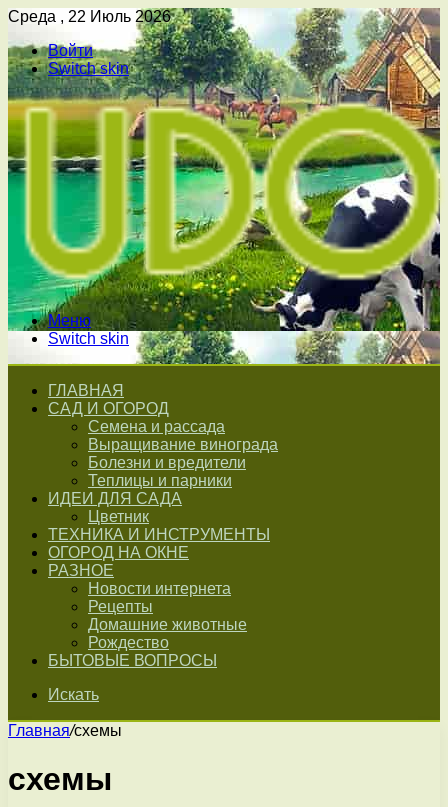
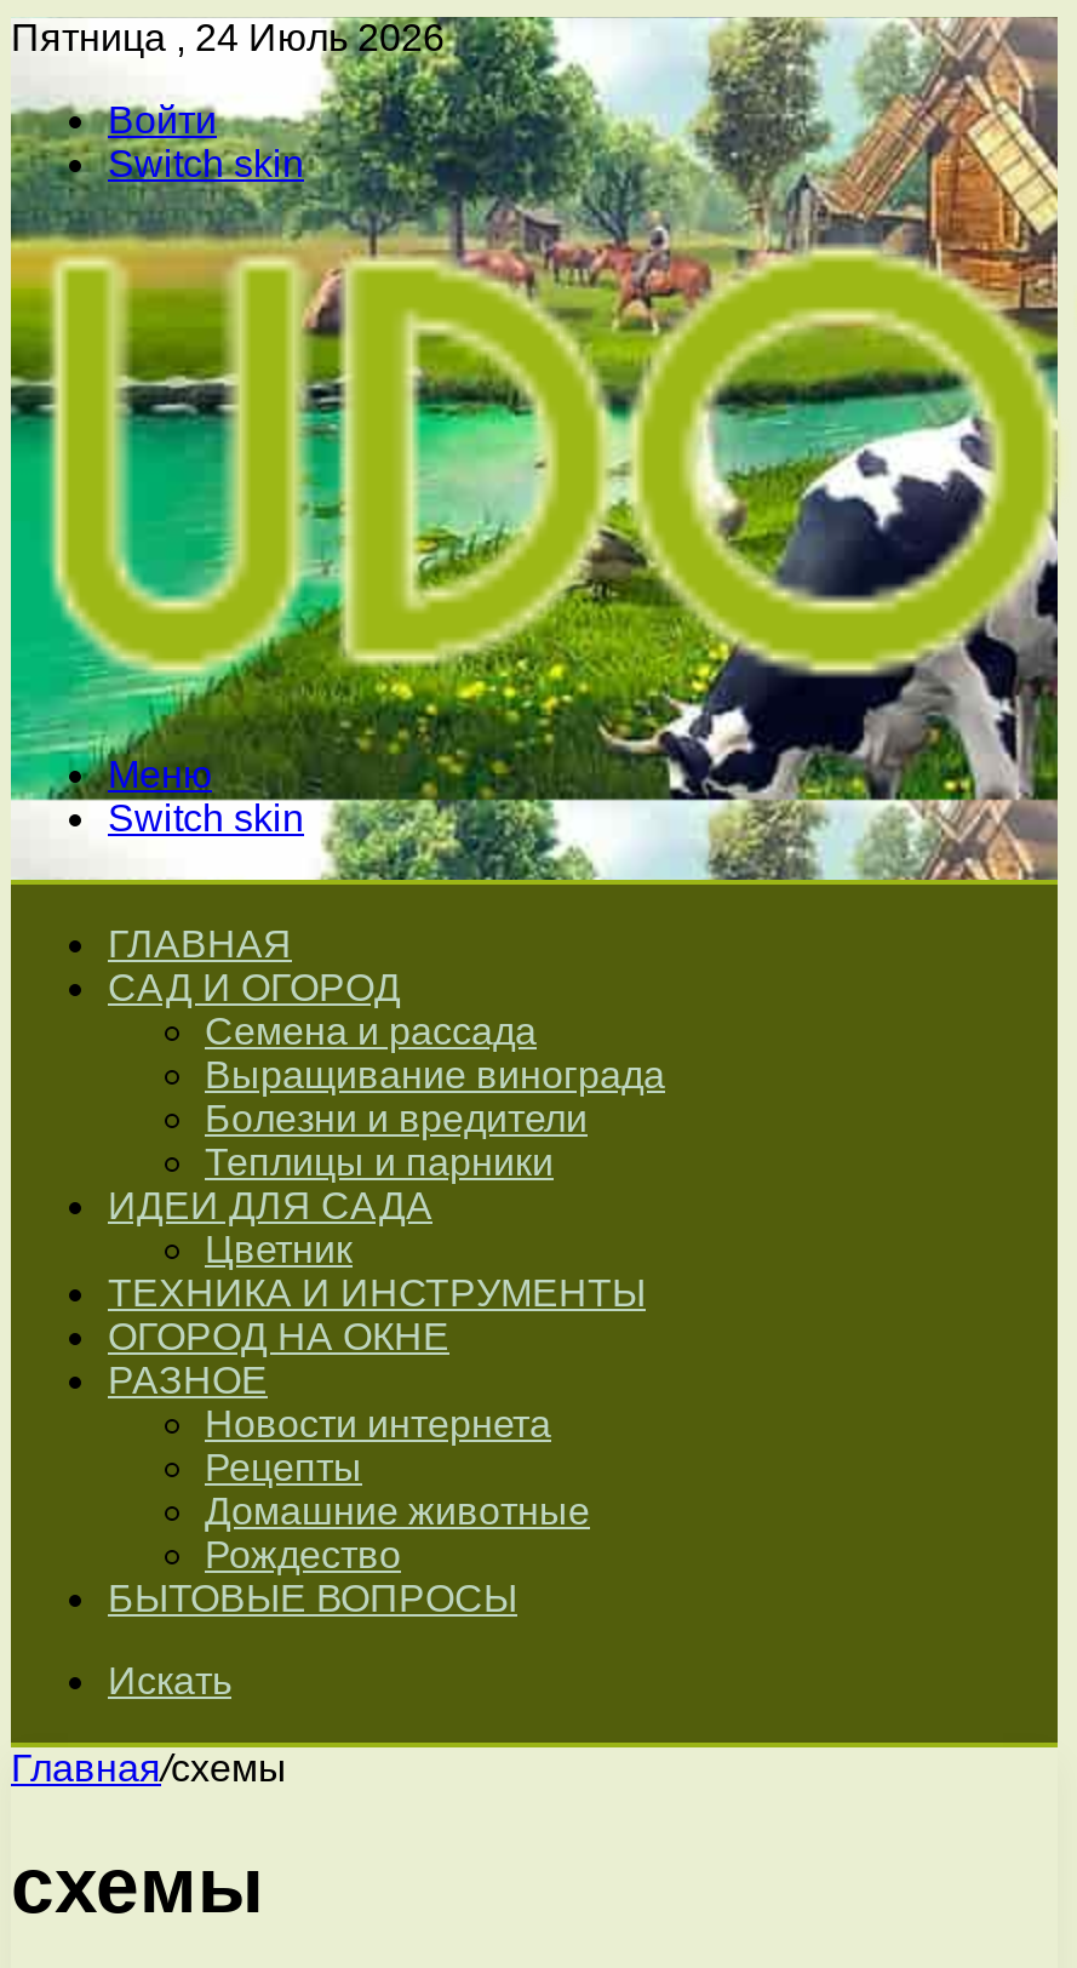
- Среда , 22 Июль 2026
+ Пятница , 24 Июль 2026
